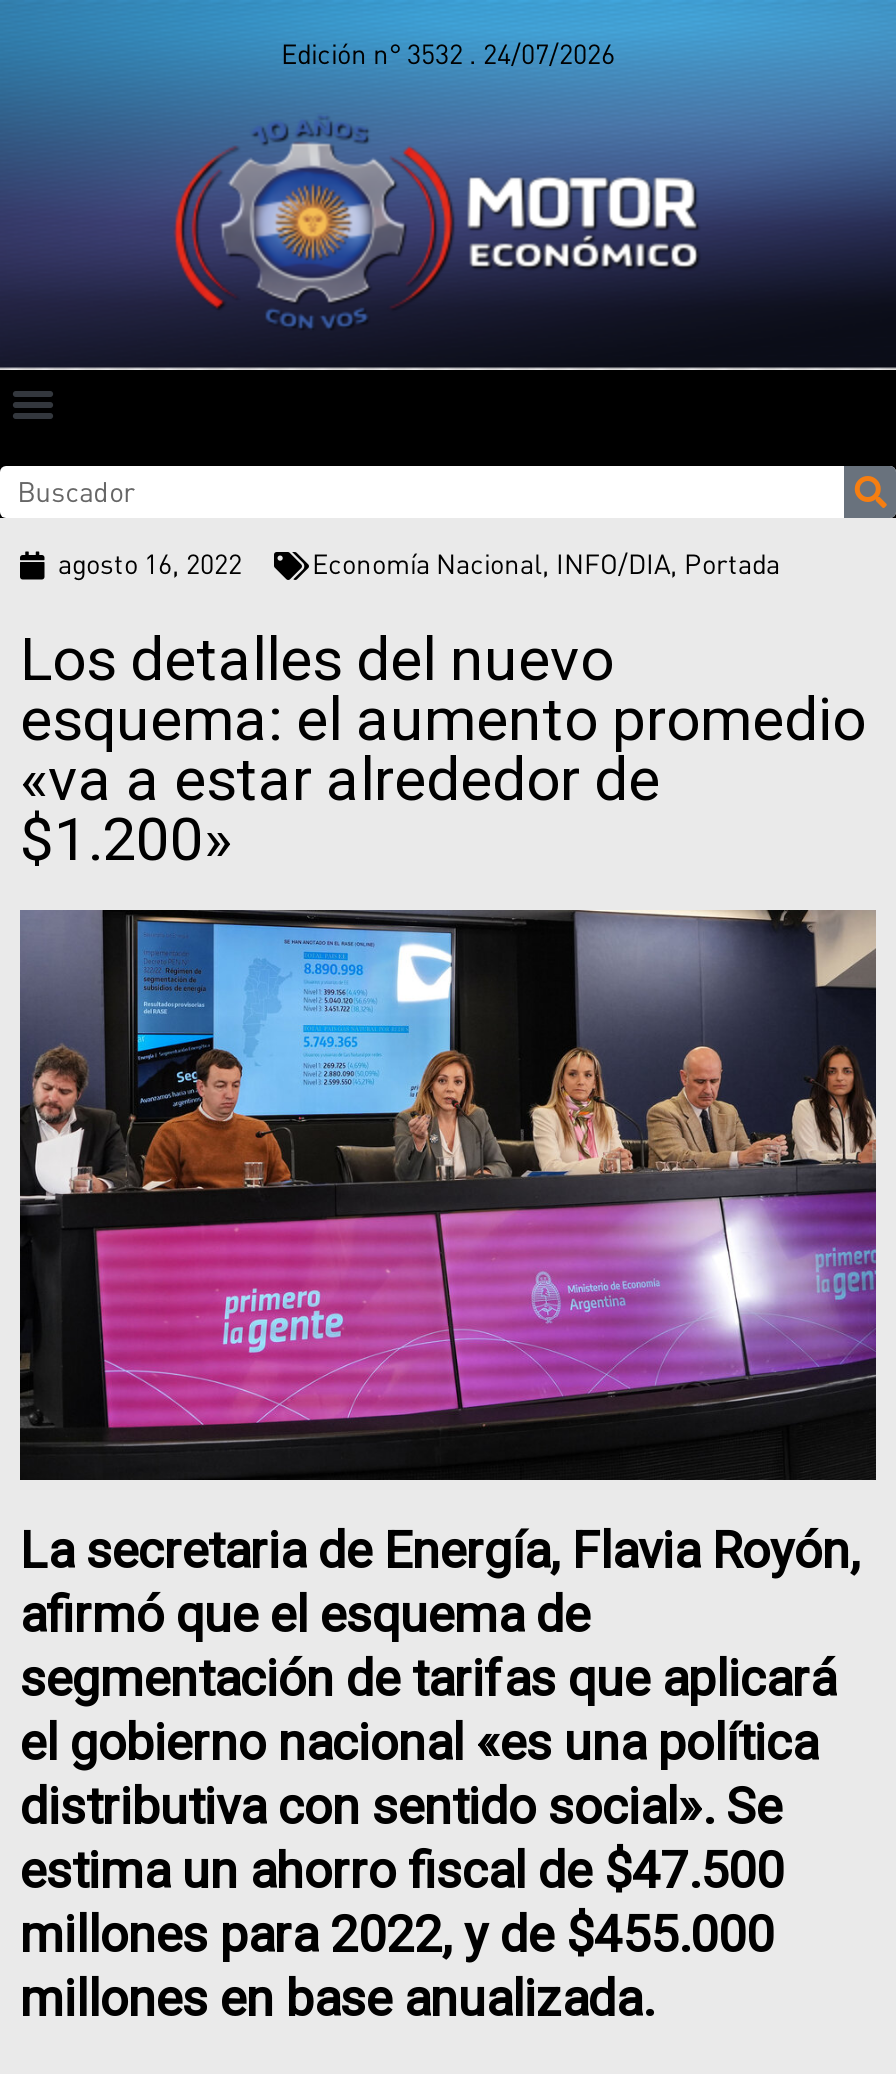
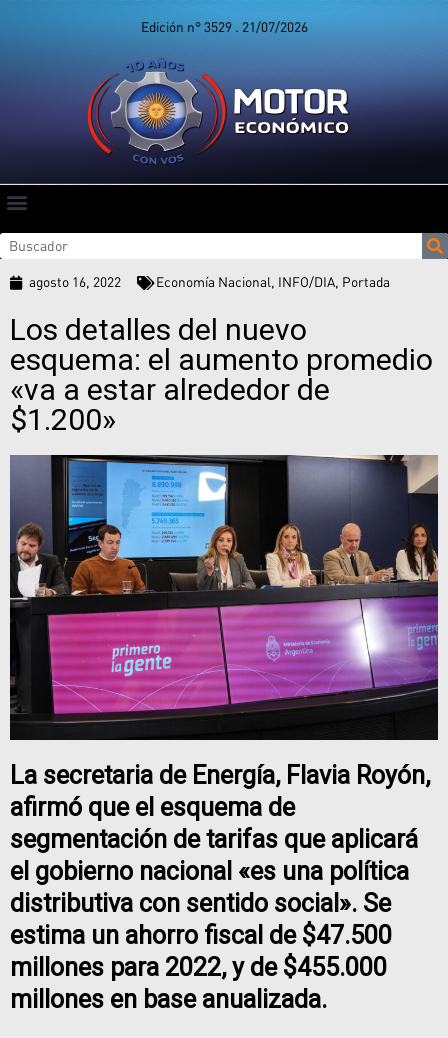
- Edición n° 3532 . 24/07/2026
+ Edición n° 3529 . 21/07/2026
